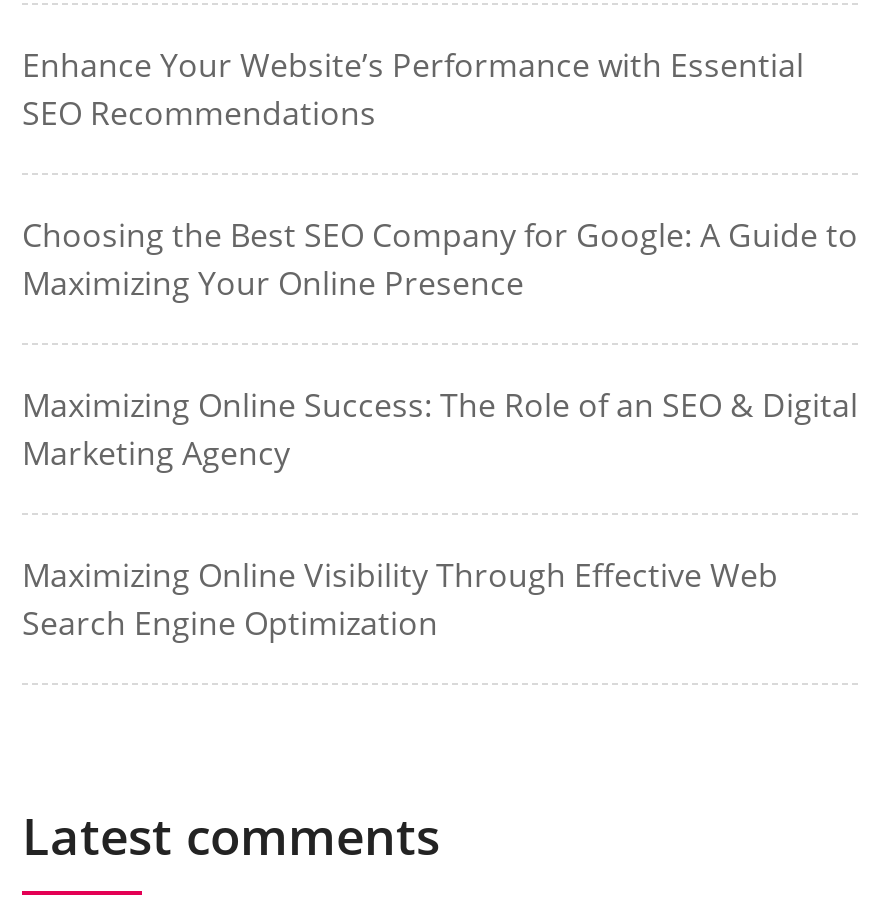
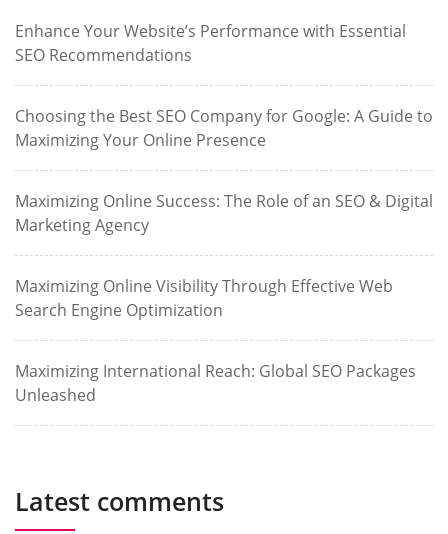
+ Maximizing International Reach: Global SEO Packages
+ Unleashed
